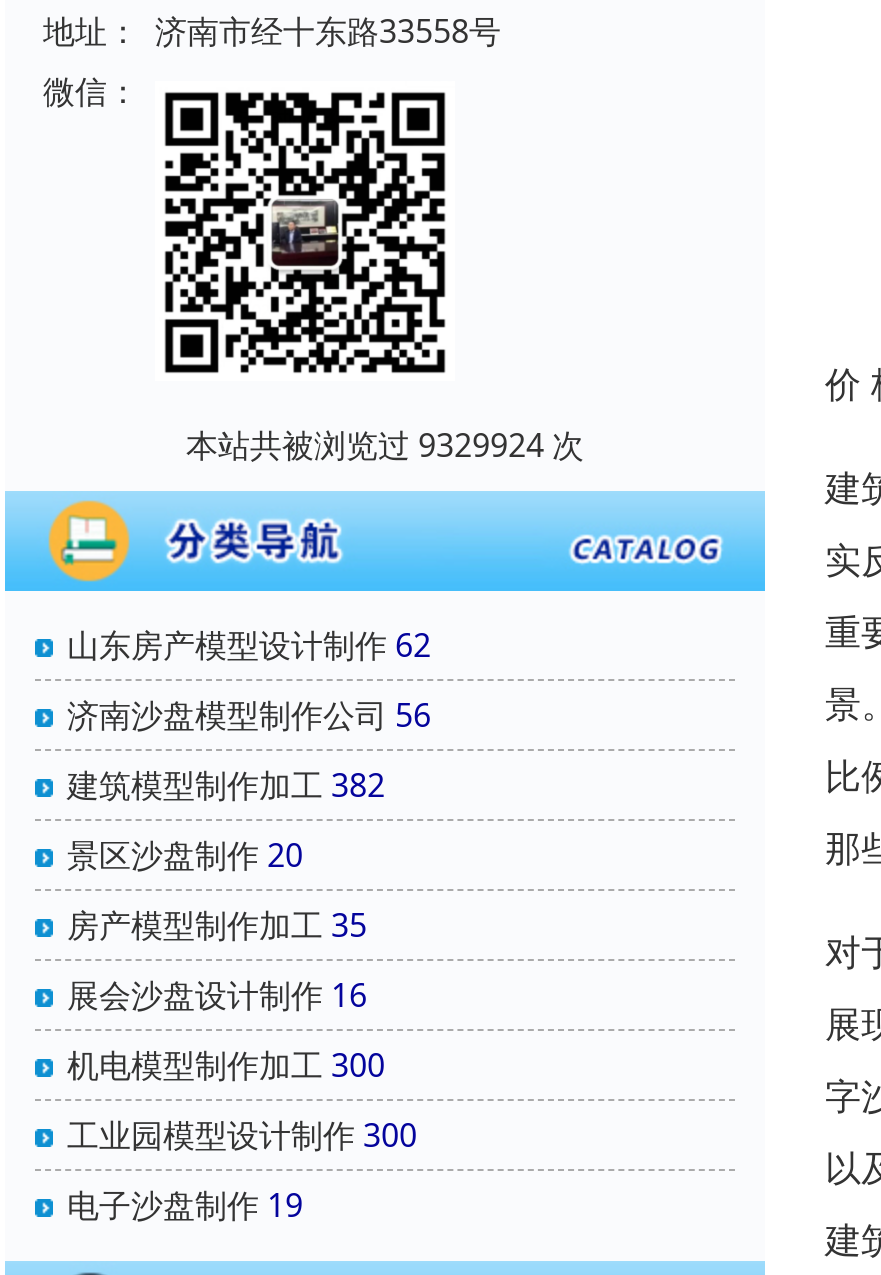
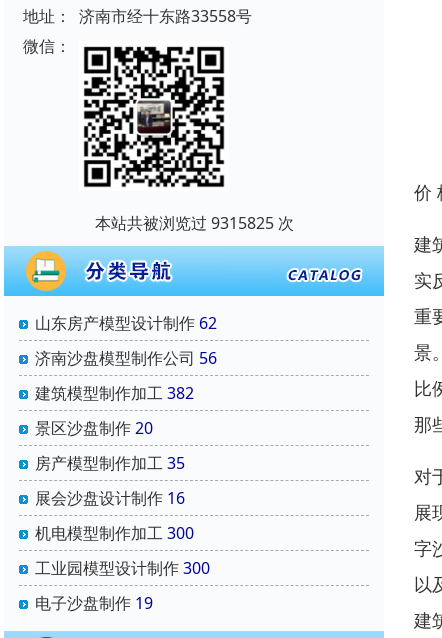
- 本站共被浏览过 9329924 次
+ 本站共被浏览过 9315825 次
